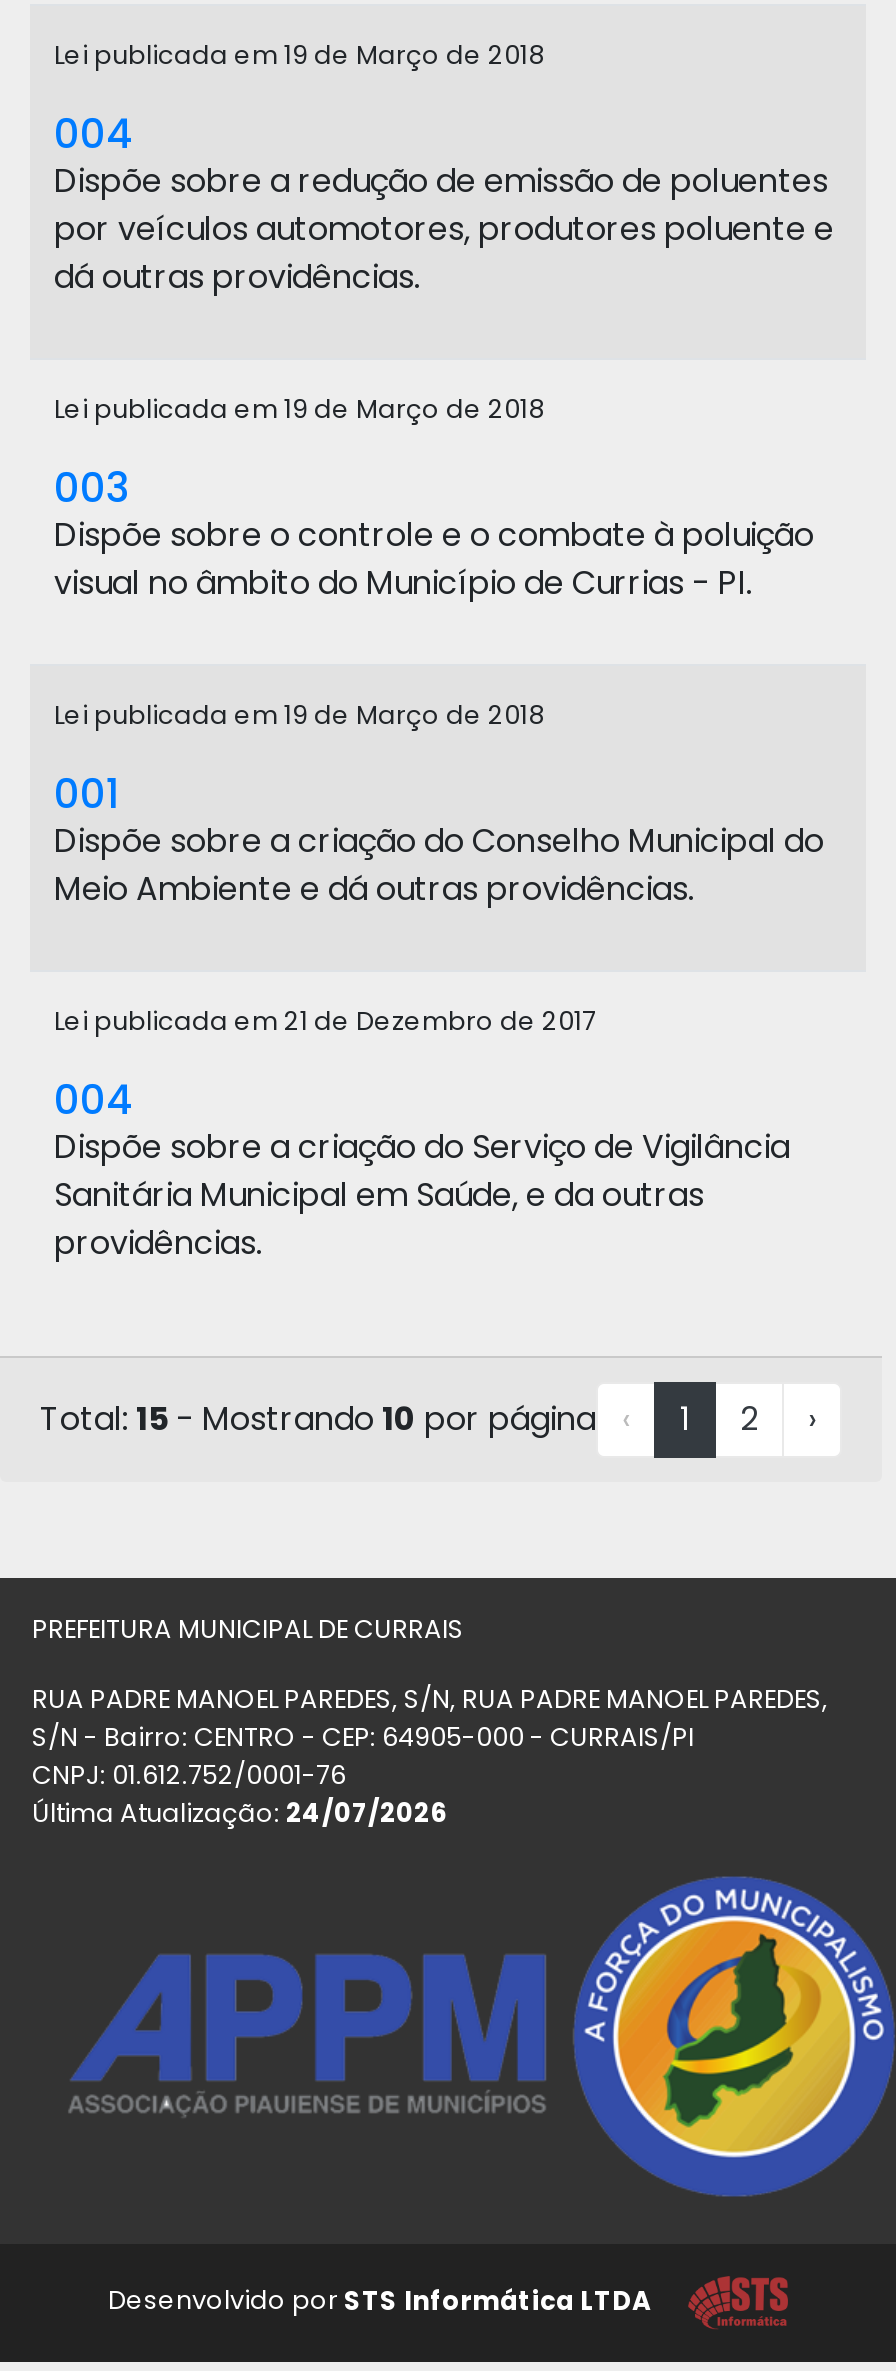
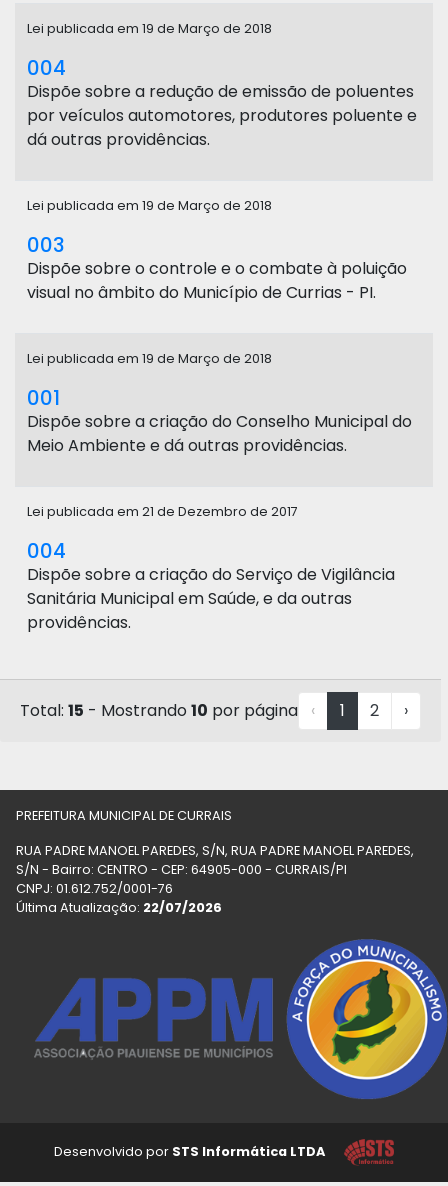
- Última Atualização: 24/07/2026
+ Última Atualização: 22/07/2026
